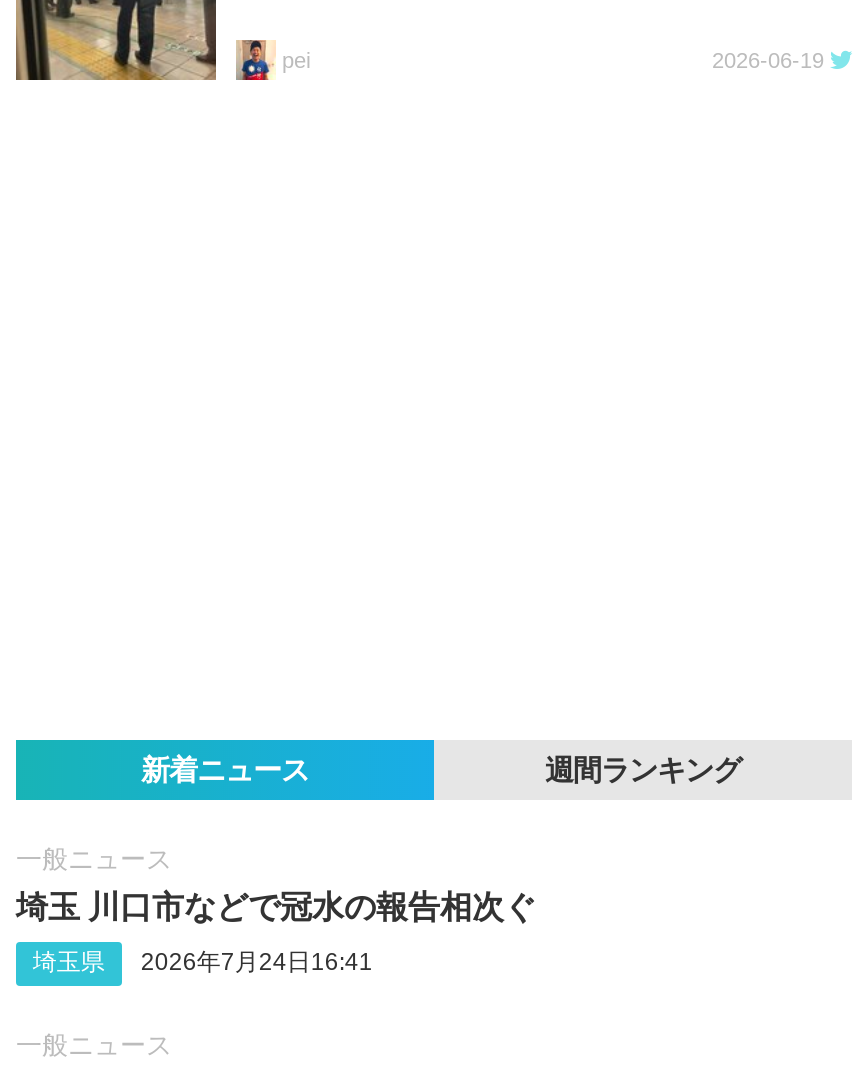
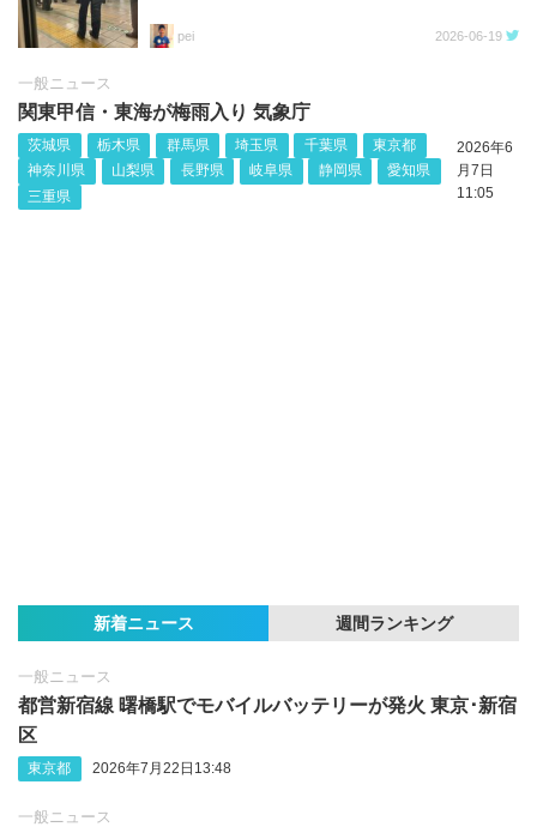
+ 一般ニュース
+ 関東甲信・東海が梅雨入り 気象庁
+ 茨城県
+ 栃木県
+ 群馬県
+ 埼玉県
+ 千葉県
+ 東京都
+ 神奈川県
+ 山梨県
+ 長野県
+ 岐阜県
+ 静岡県
+ 愛知県
+ 三重県

+ 2026年6
+ 月7日
+ 11:05

- 埼玉 川口市などで冠水の報告相次ぐ
- 埼玉県
- 2026年7月24日16:41
+ 都営新宿線 曙橋駅でモバイルバッテリーが発火 東京･新宿
+ 区
+ 東京都
+ 2026年7月22日13:48
